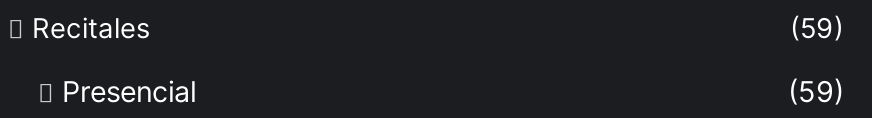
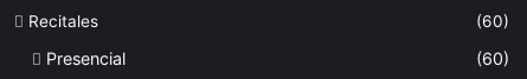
- (59)
+ (60)

- (59)
+ (60)
